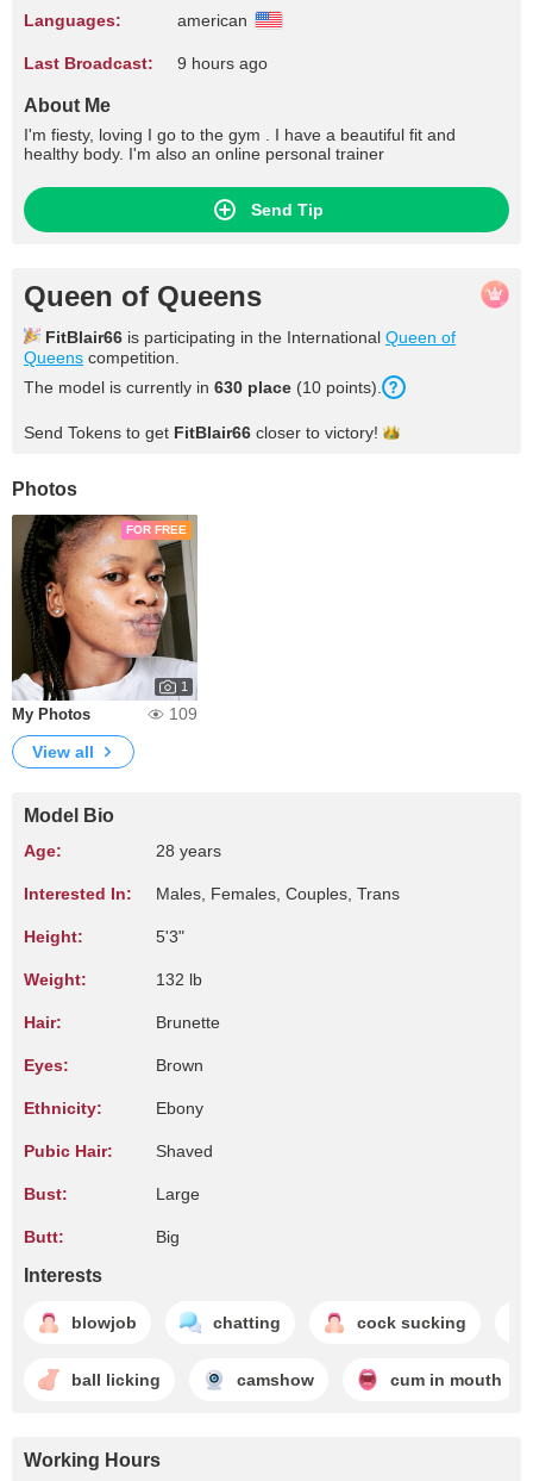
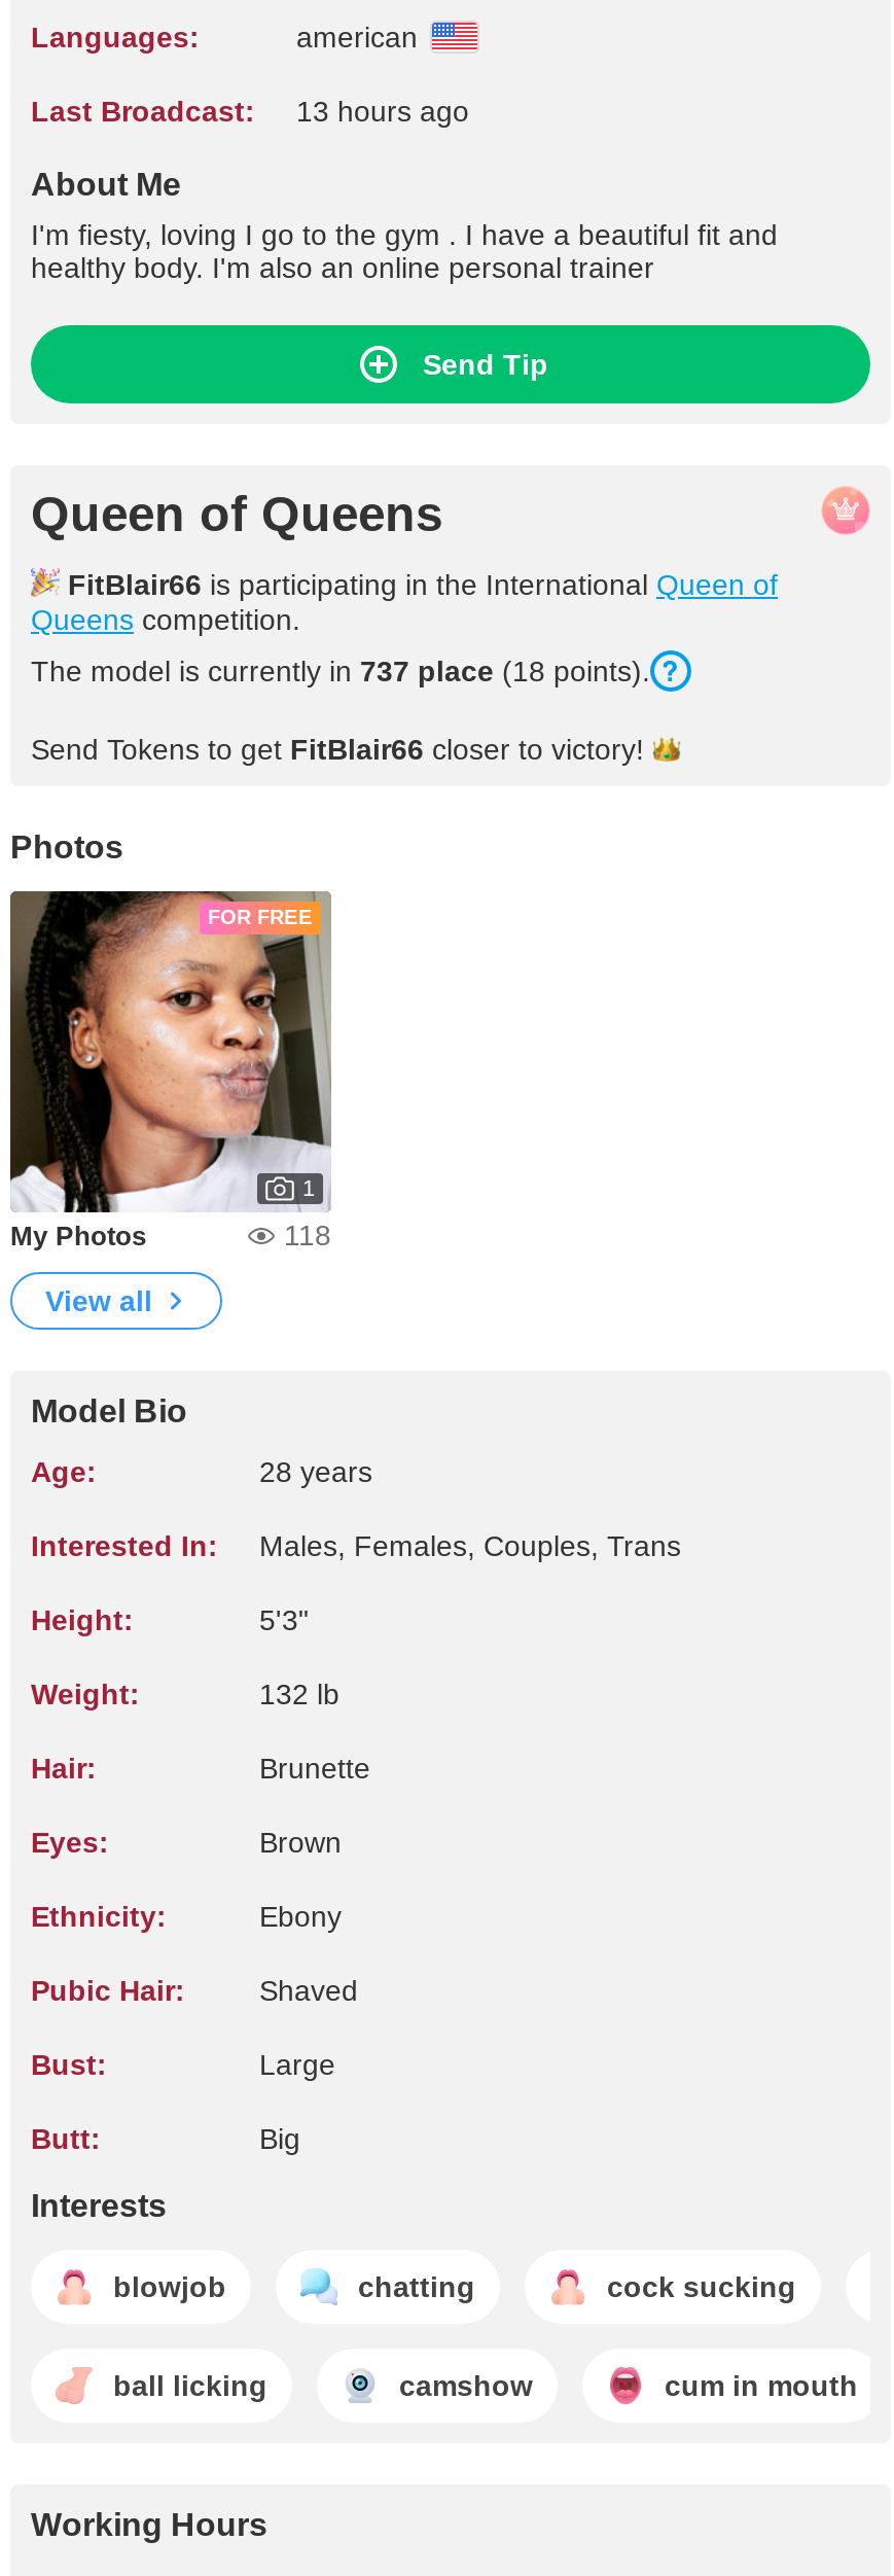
- Last Broadcast: 9 hours ago
+ Last Broadcast: 13 hours ago

- The model is currently in 630 place (10 points).
+ The model is currently in 737 place (18 points).

- 109
+ 118
